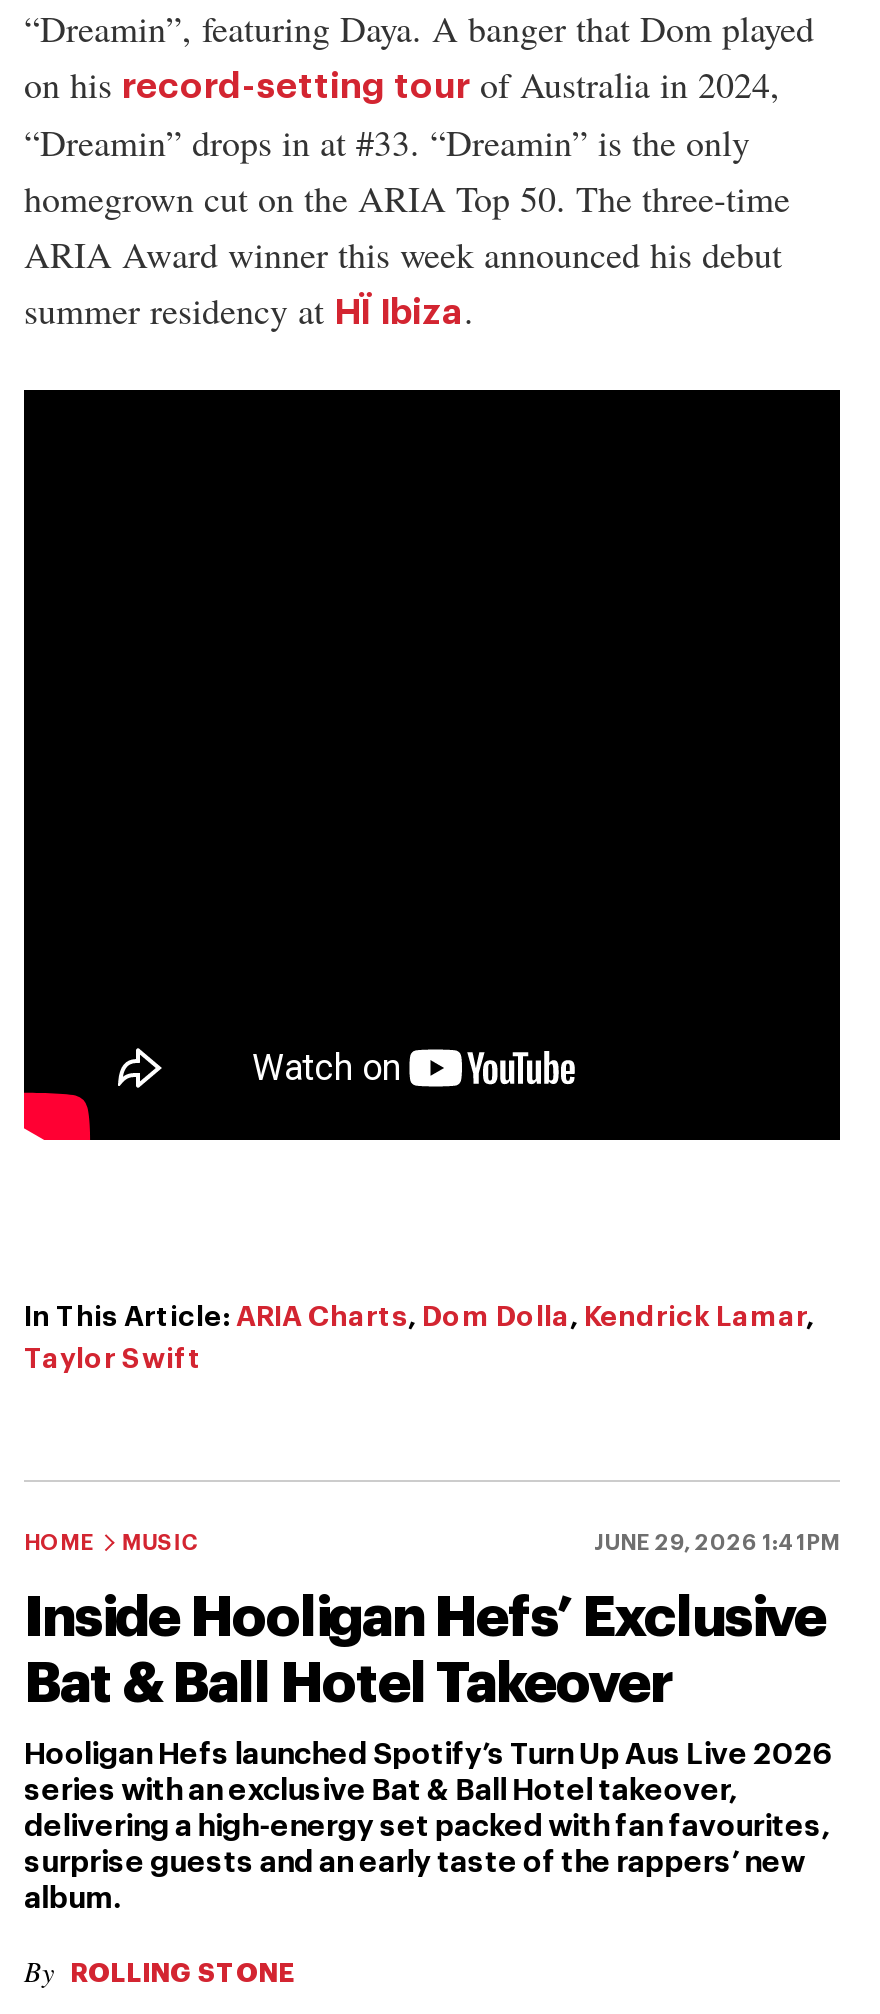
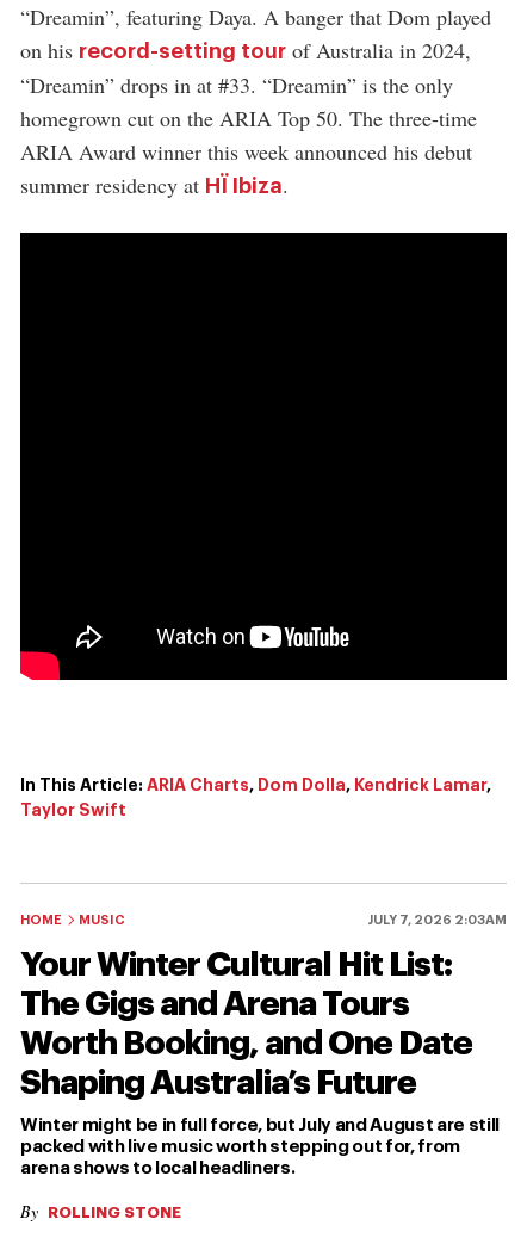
- JUNE 29, 2026 1:41PM
+ JULY 7, 2026 2:03AM

- Inside Hooligan Hefs’ Exclusive
- Bat & Ball Hotel Takeover
+ Your Winter Cultural Hit List:
+ The Gigs and Arena Tours
+ Worth Booking, and One Date
+ Shaping Australia’s Future

- Hooligan Hefs launched Spotify’s Turn Up Aus Live 2026
- series with an exclusive Bat & Ball Hotel takeover,
- delivering a high-energy set packed with fan favourites,
- surprise guests and an early taste of the rappers’ new
- album.
+ Winter might be in full force, but July and August are still
+ packed with live music worth stepping out for, from
+ arena shows to local headliners.
